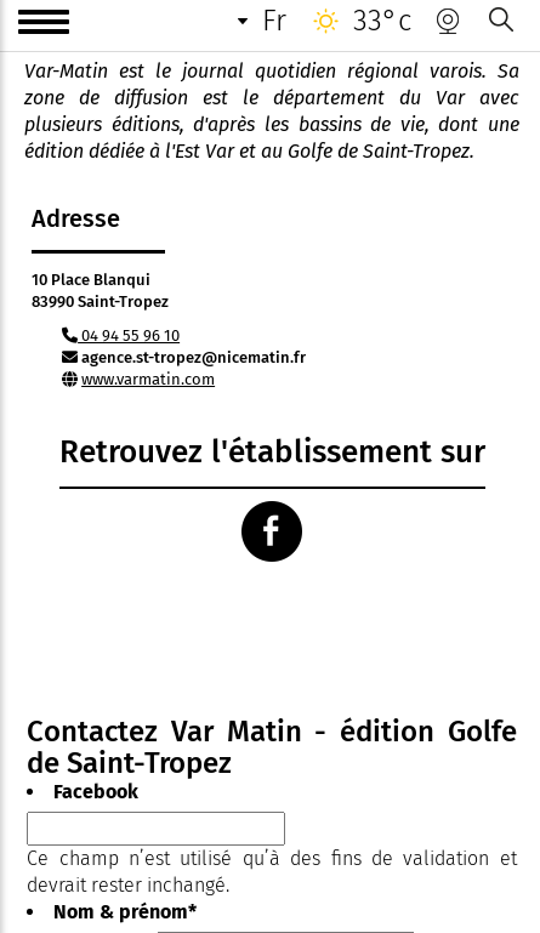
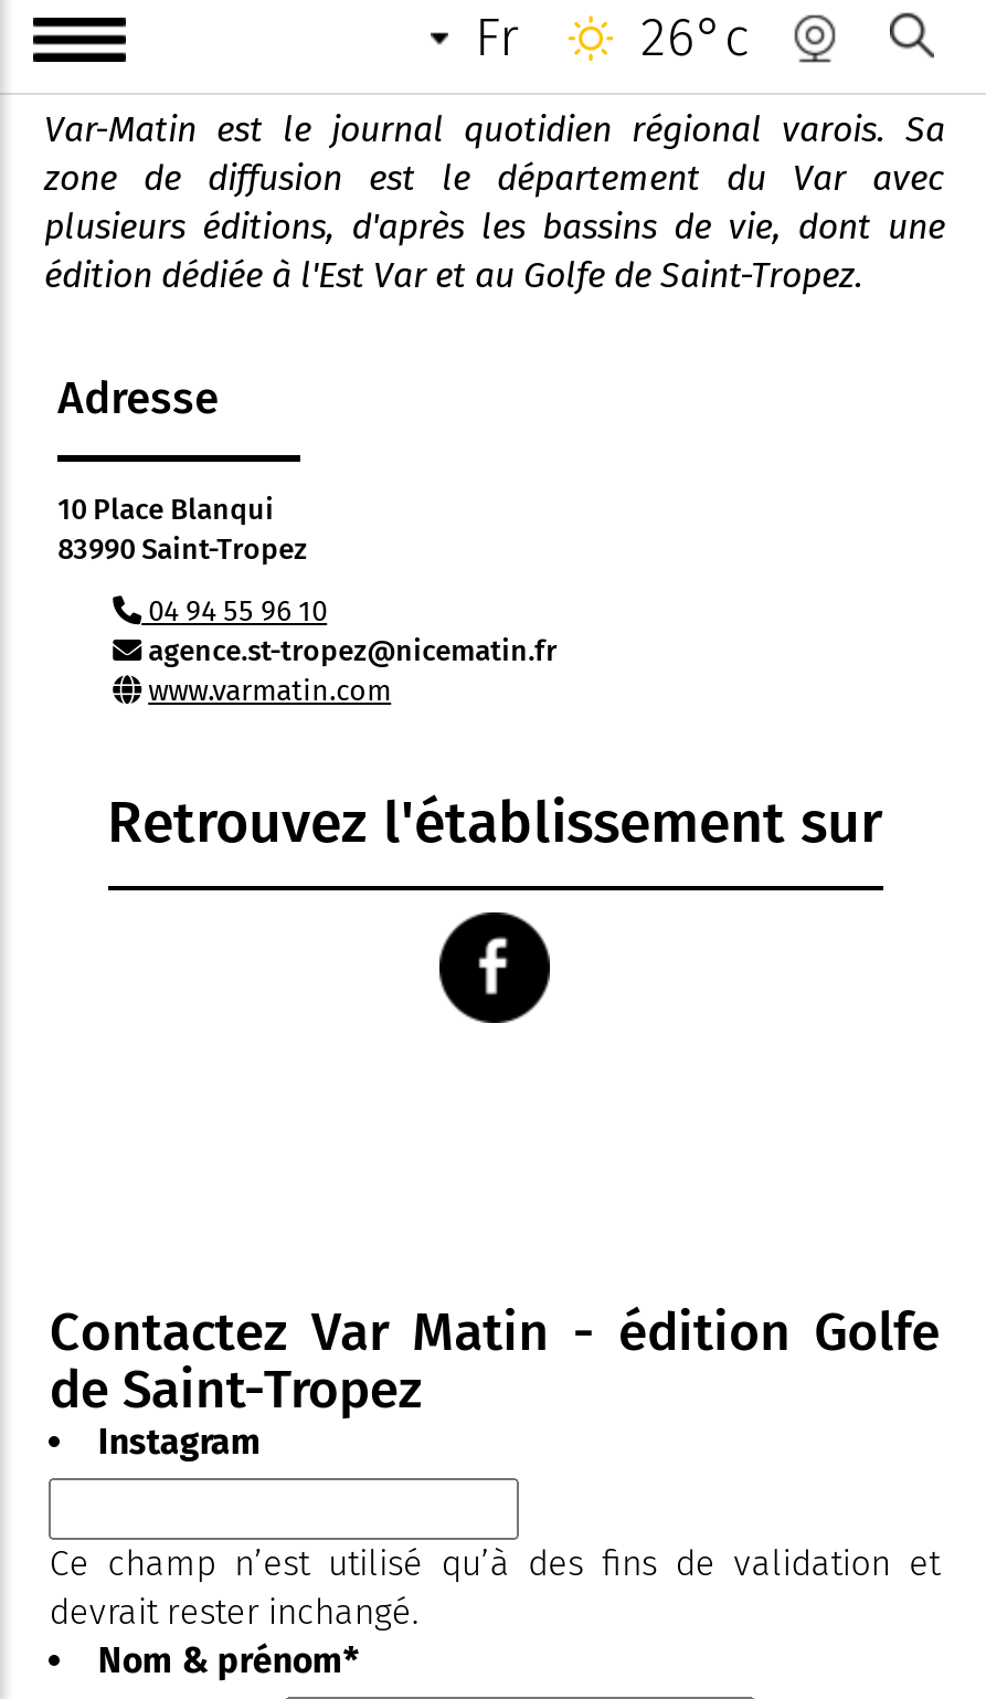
- 33°c
+ 26°c

- Facebook
+ Instagram
